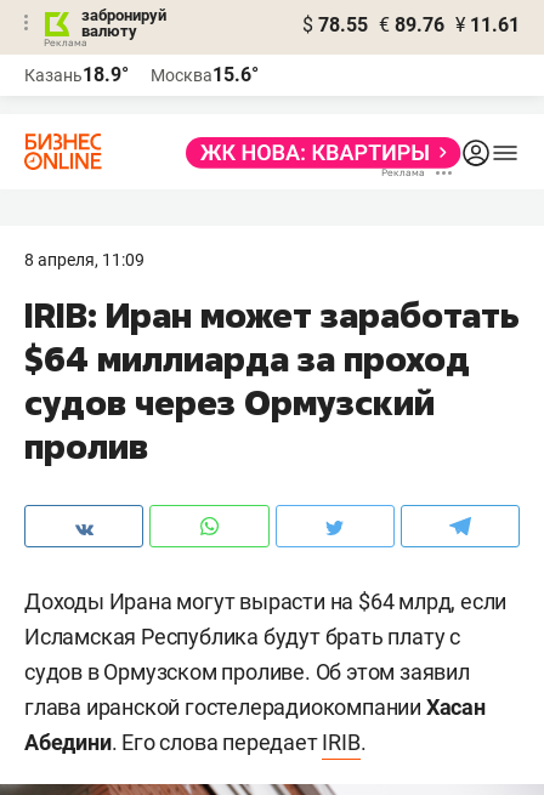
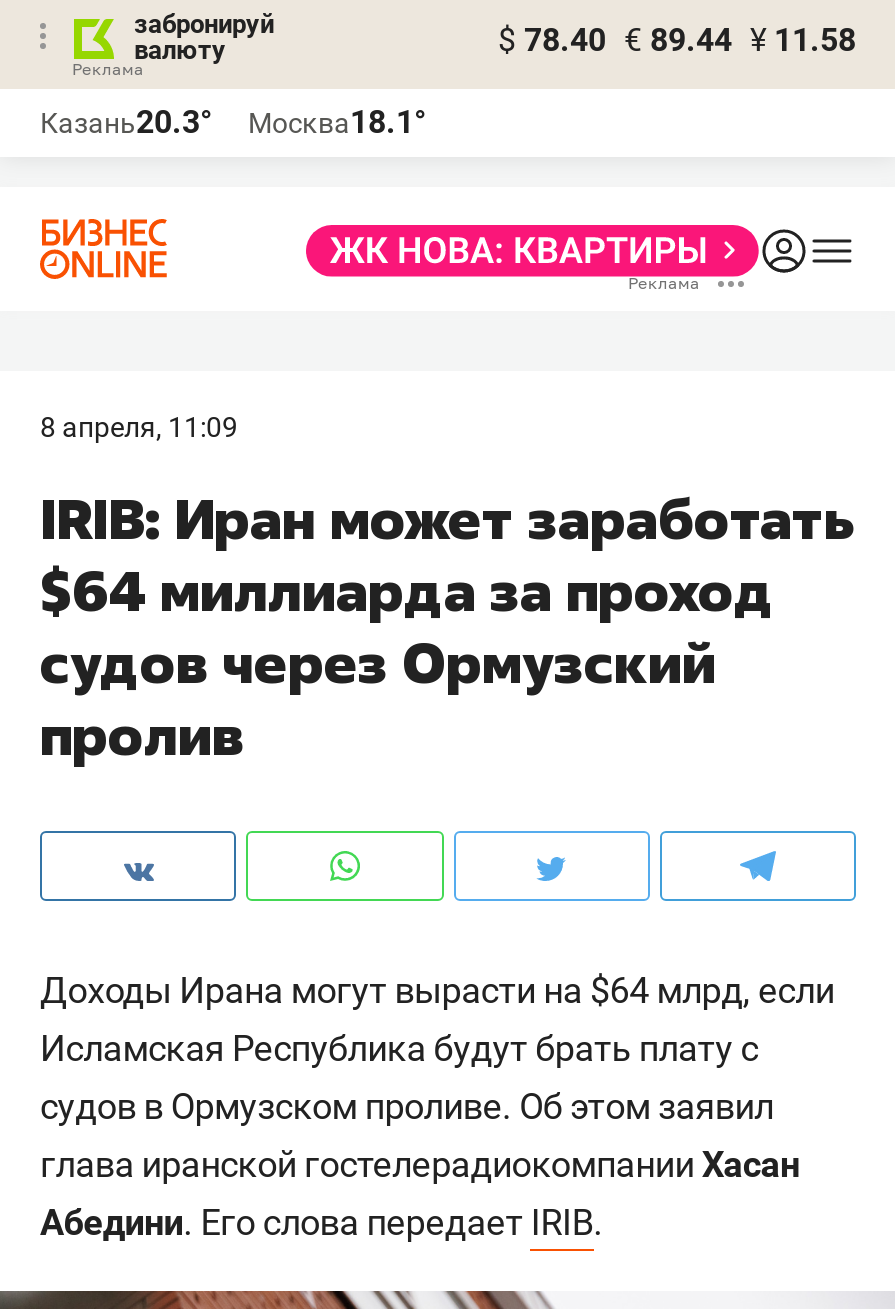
- $ 78.55 € 89.76 ¥ 11.61
+ $ 78.40 € 89.44 ¥ 11.58

- Казань18.9°
+ Казань20.3°

- Москва15.6°
+ Москва18.1°
